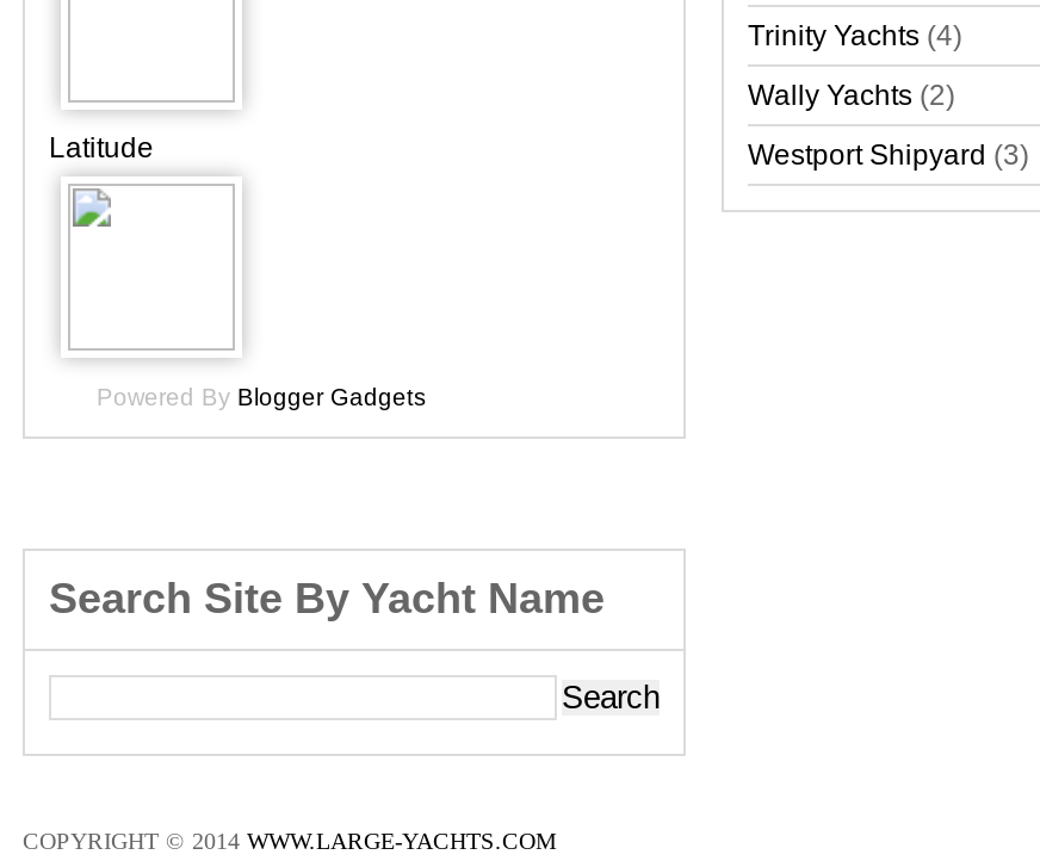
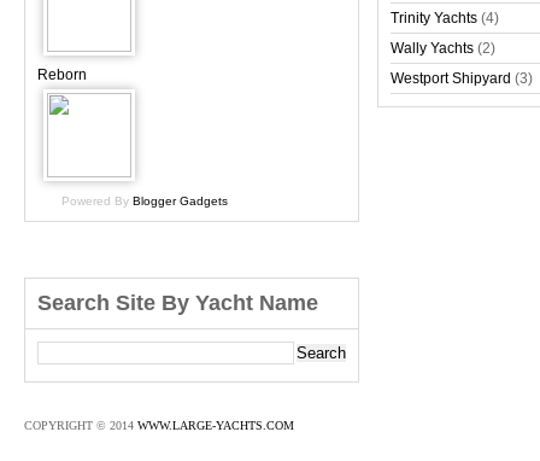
- Latitude
+ Reborn
